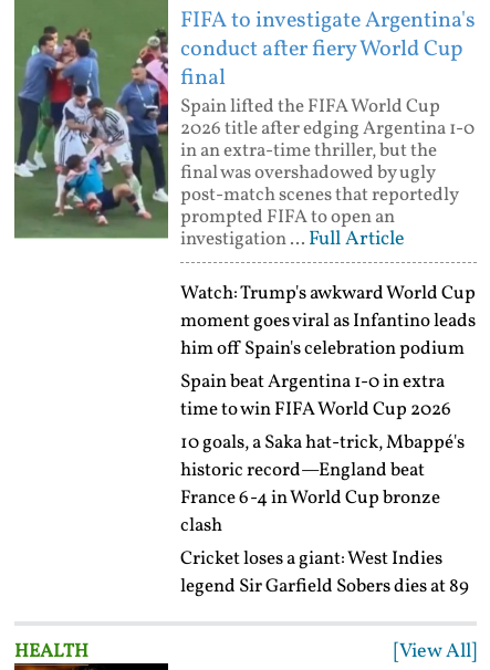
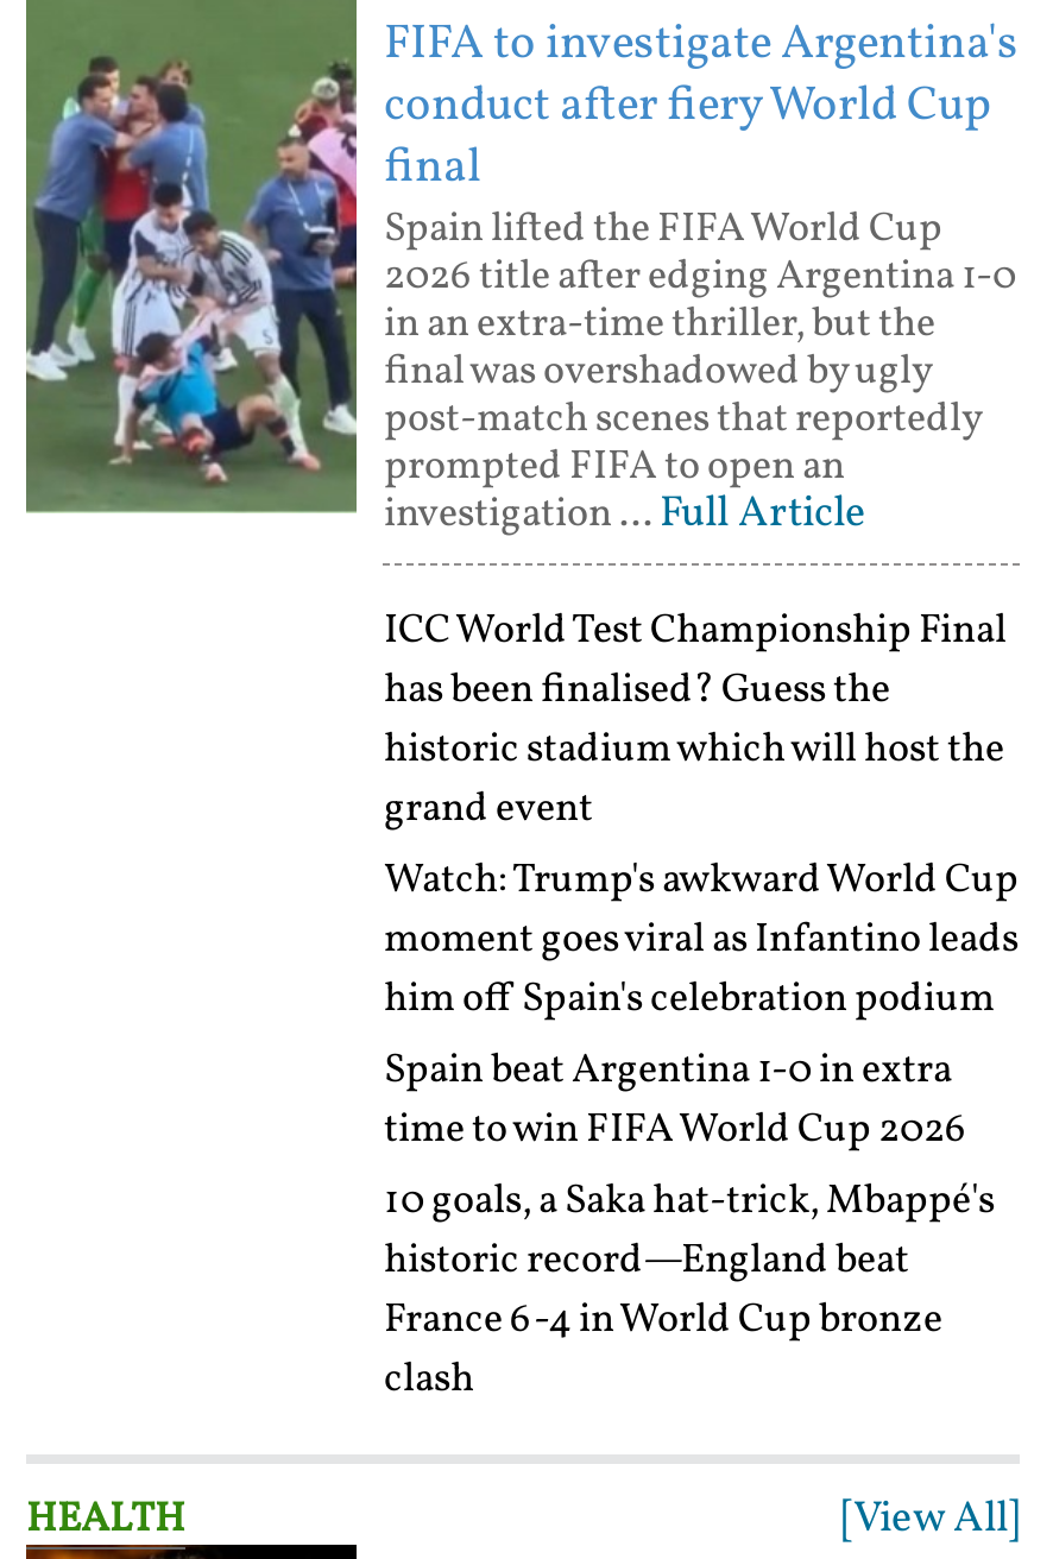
+ ICC World Test Championship Final
+ has been finalised? Guess the
+ historic stadium which will host the
+ grand event

moved down: Watch: Trump's awkward World Cup | moment goes viral as Infantino leads | him off Spain's celebration podium | ... | France 6-4 in World Cup bronze | clash

- Cricket loses a giant: West Indies
- legend Sir Garfield Sobers dies at 89
